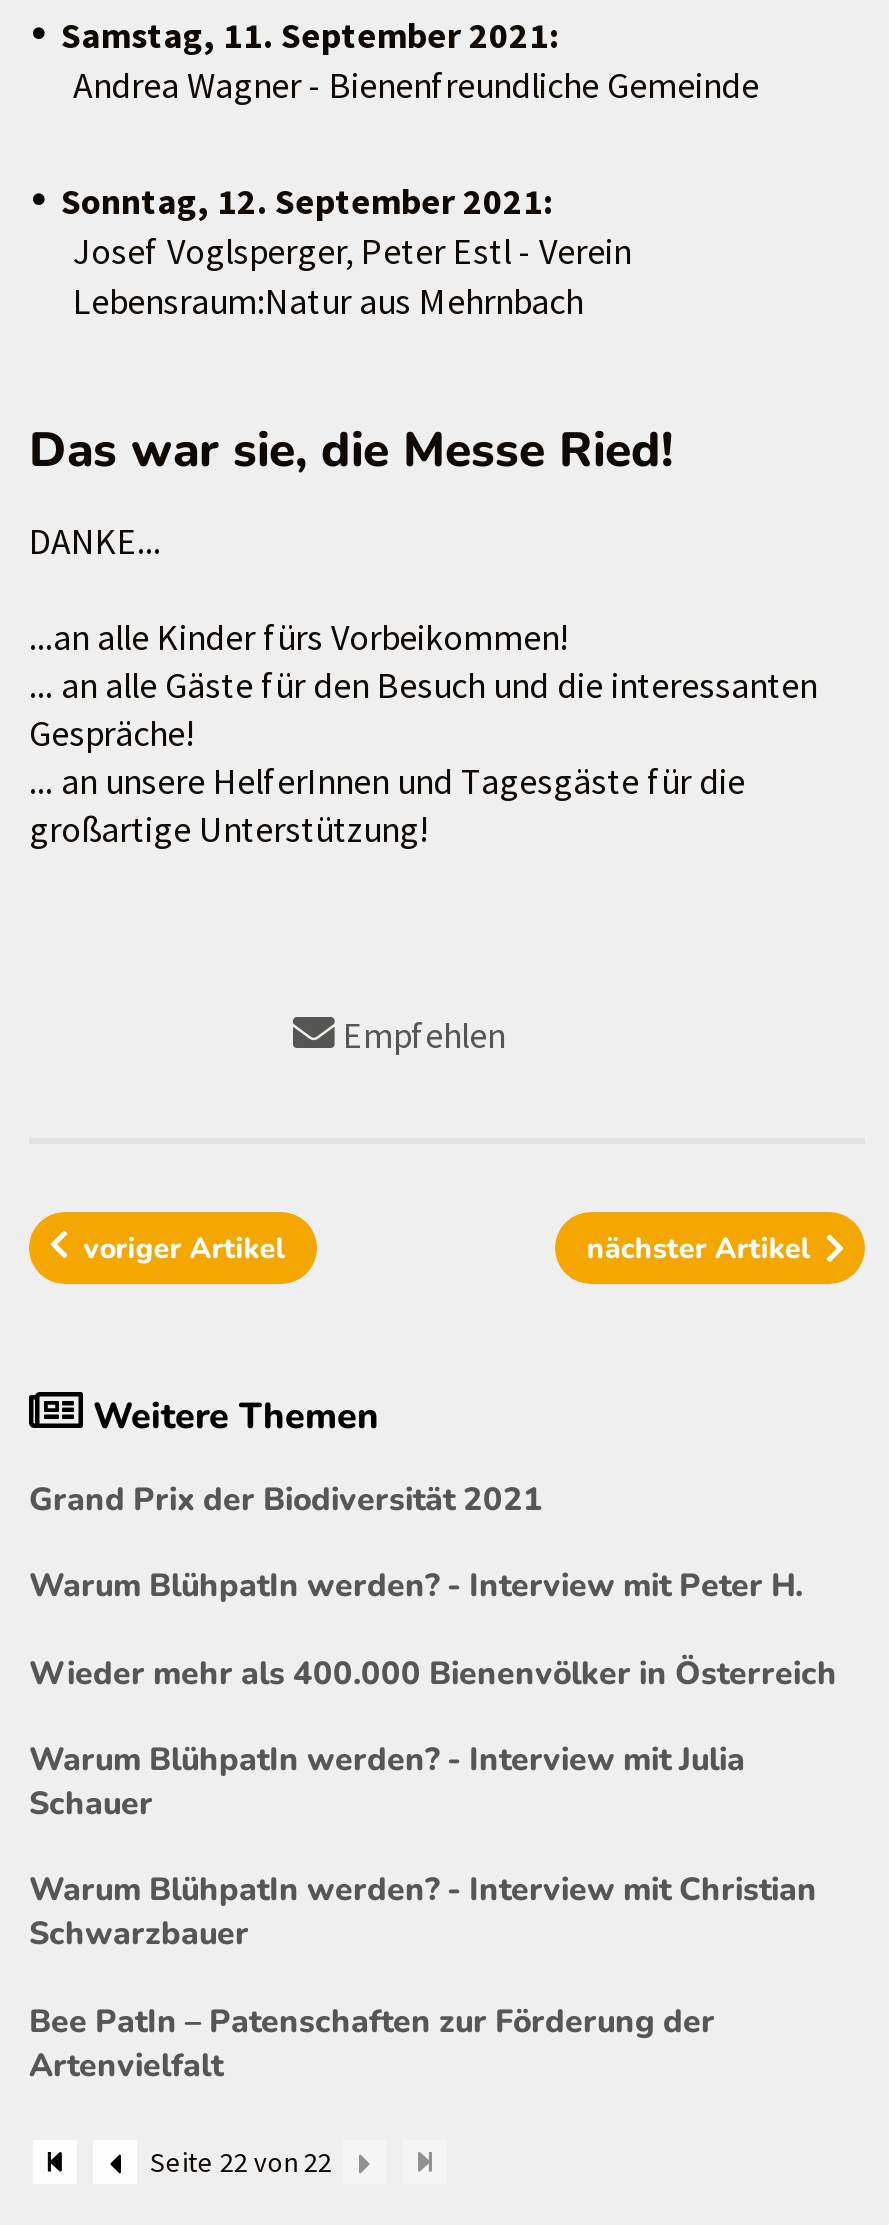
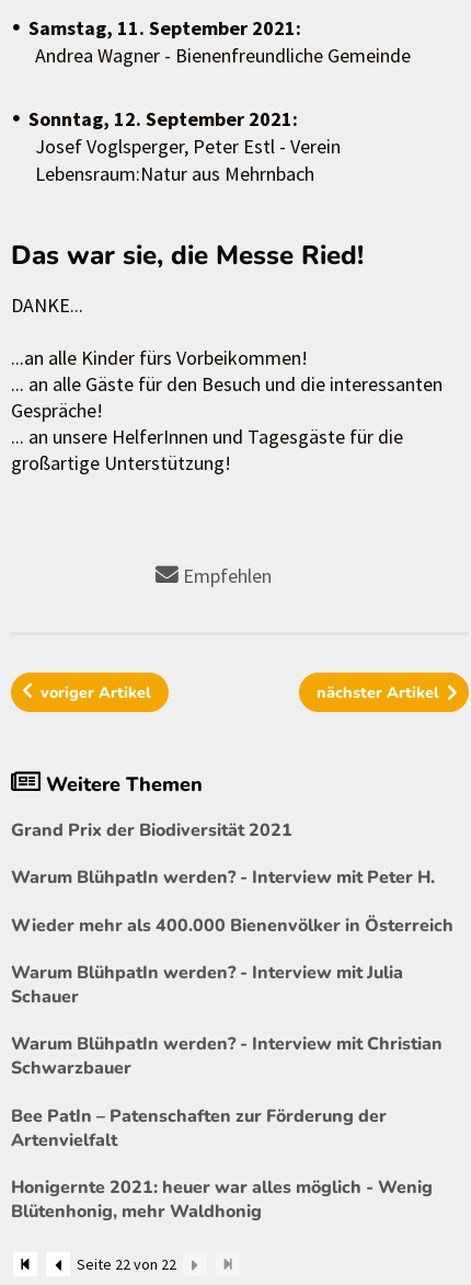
+ Honigernte 2021: heuer war alles möglich - Wenig
+ Blütenhonig, mehr Waldhonig
